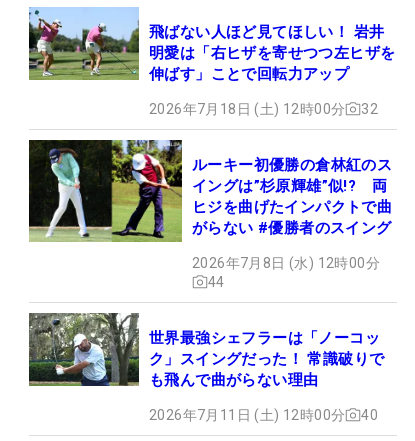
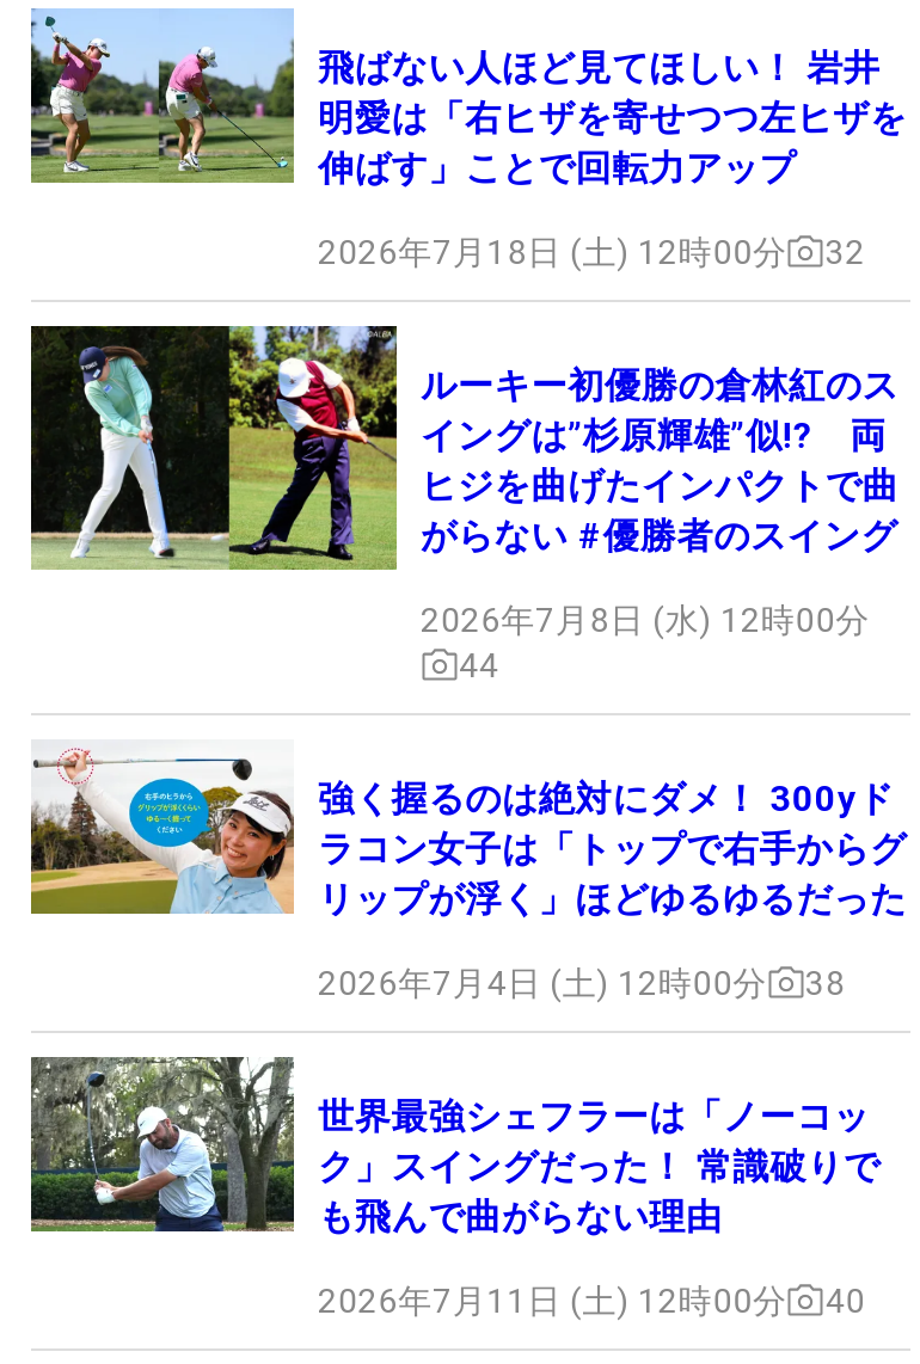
+ [image]
+ 強く握るのは絶対にダメ！ 300yド
+ ラコン女子は「トップで右手からグ
+ リップが浮く」ほどゆるゆるだった
+ 2026年7月4日 (土) 12時00分
+ 38
